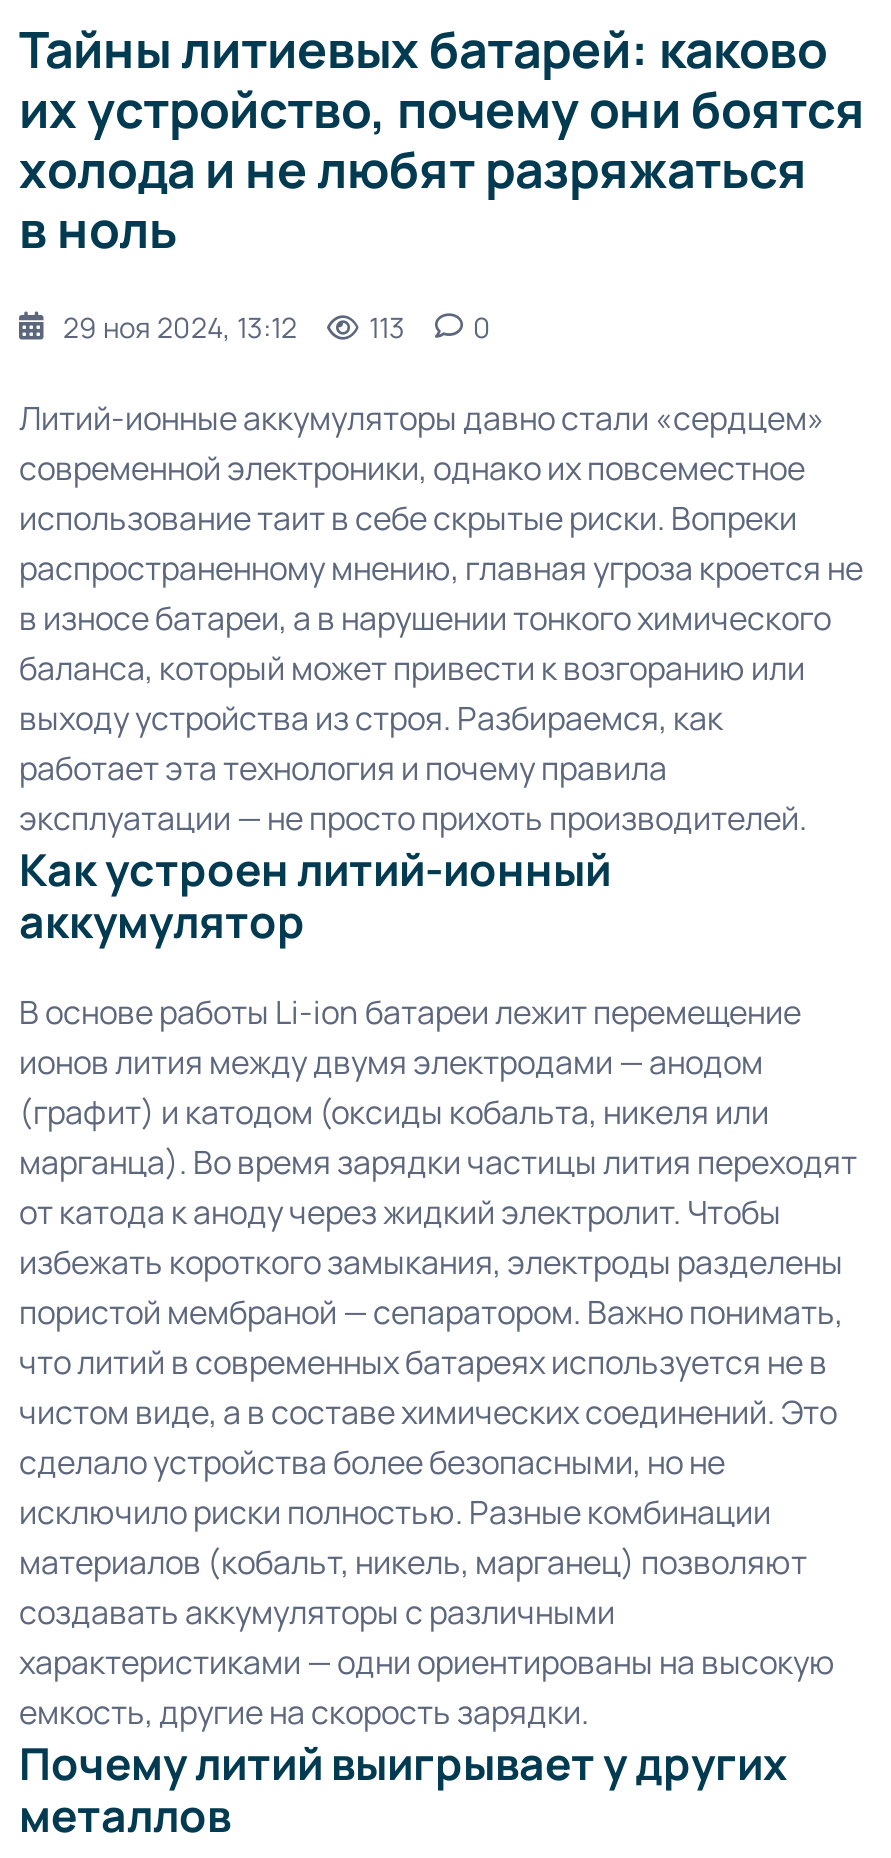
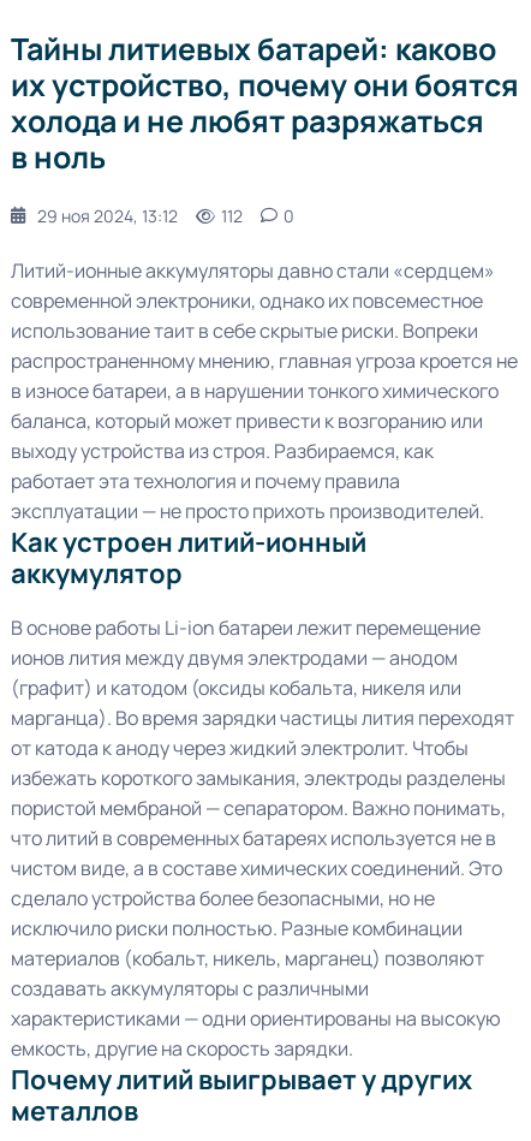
- 29 ноя 2024, 13:12 113 0
+ 29 ноя 2024, 13:12 112 0
